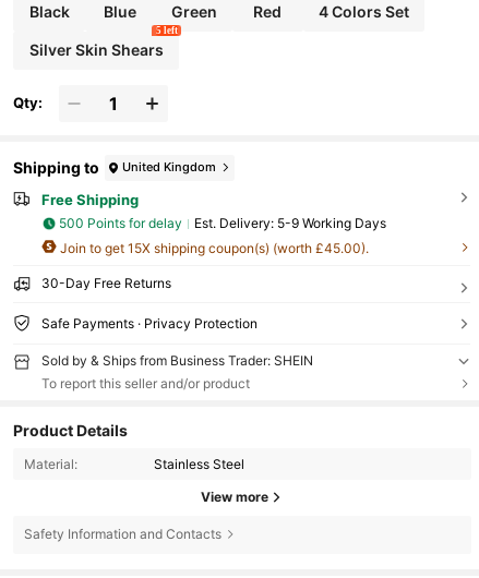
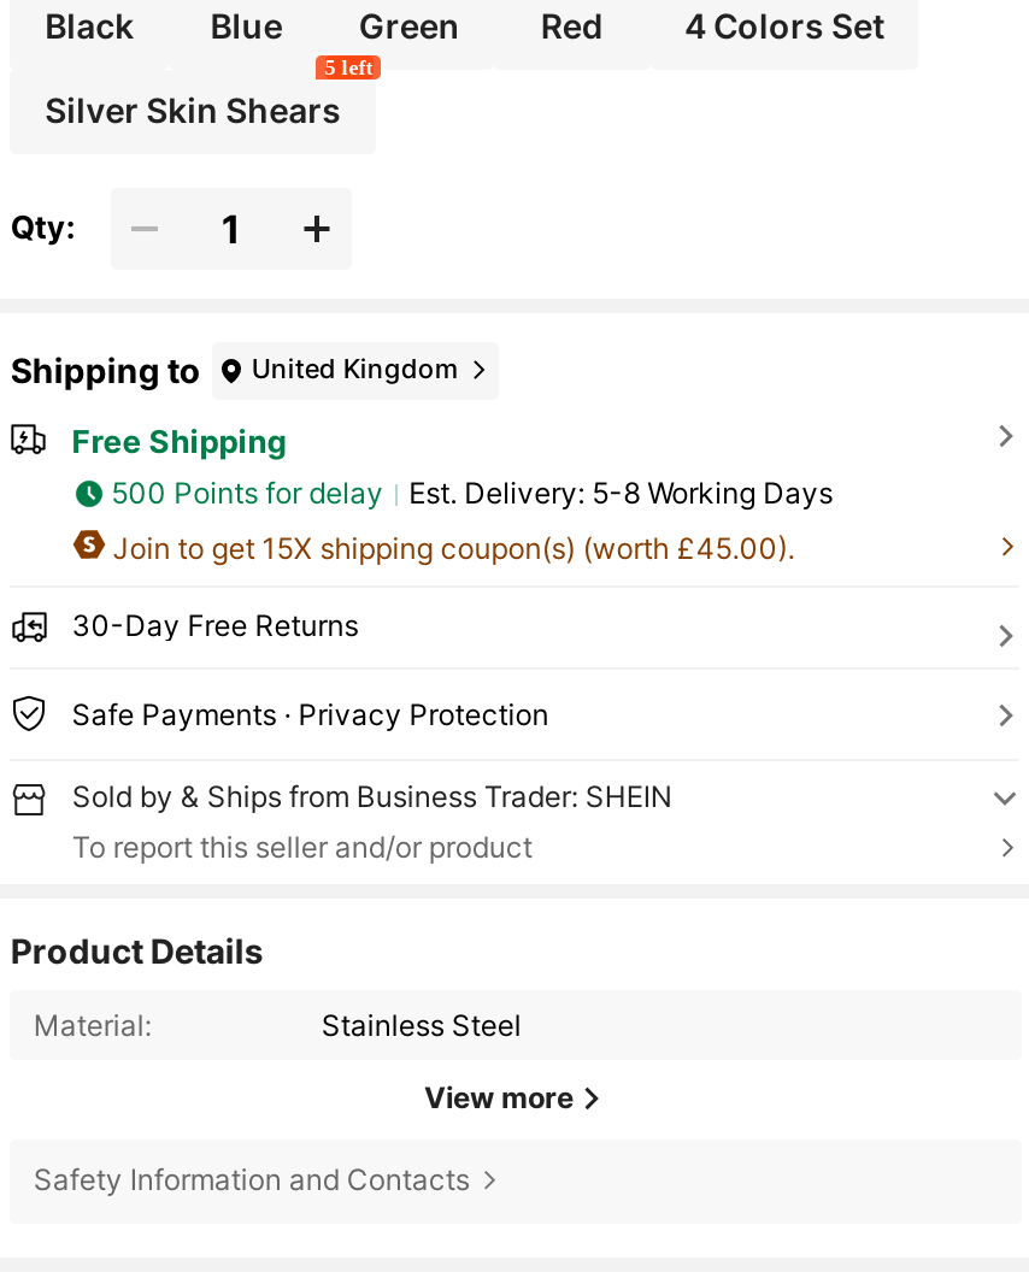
- Est. Delivery: 5-9 Working Days
+ Est. Delivery: 5-8 Working Days
